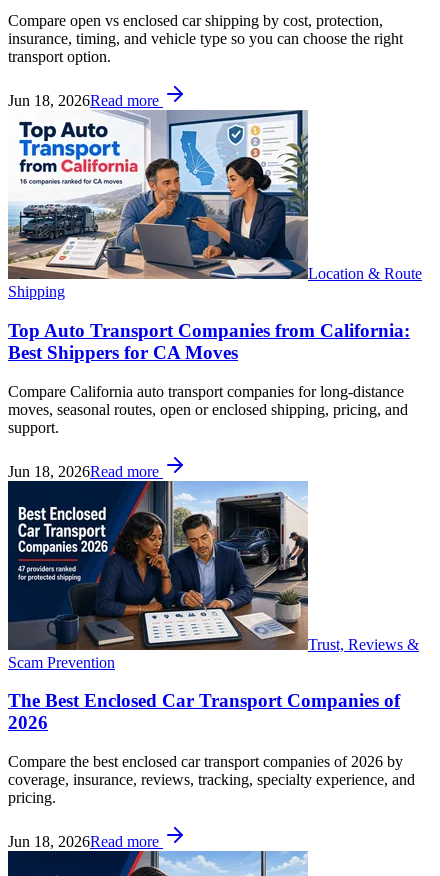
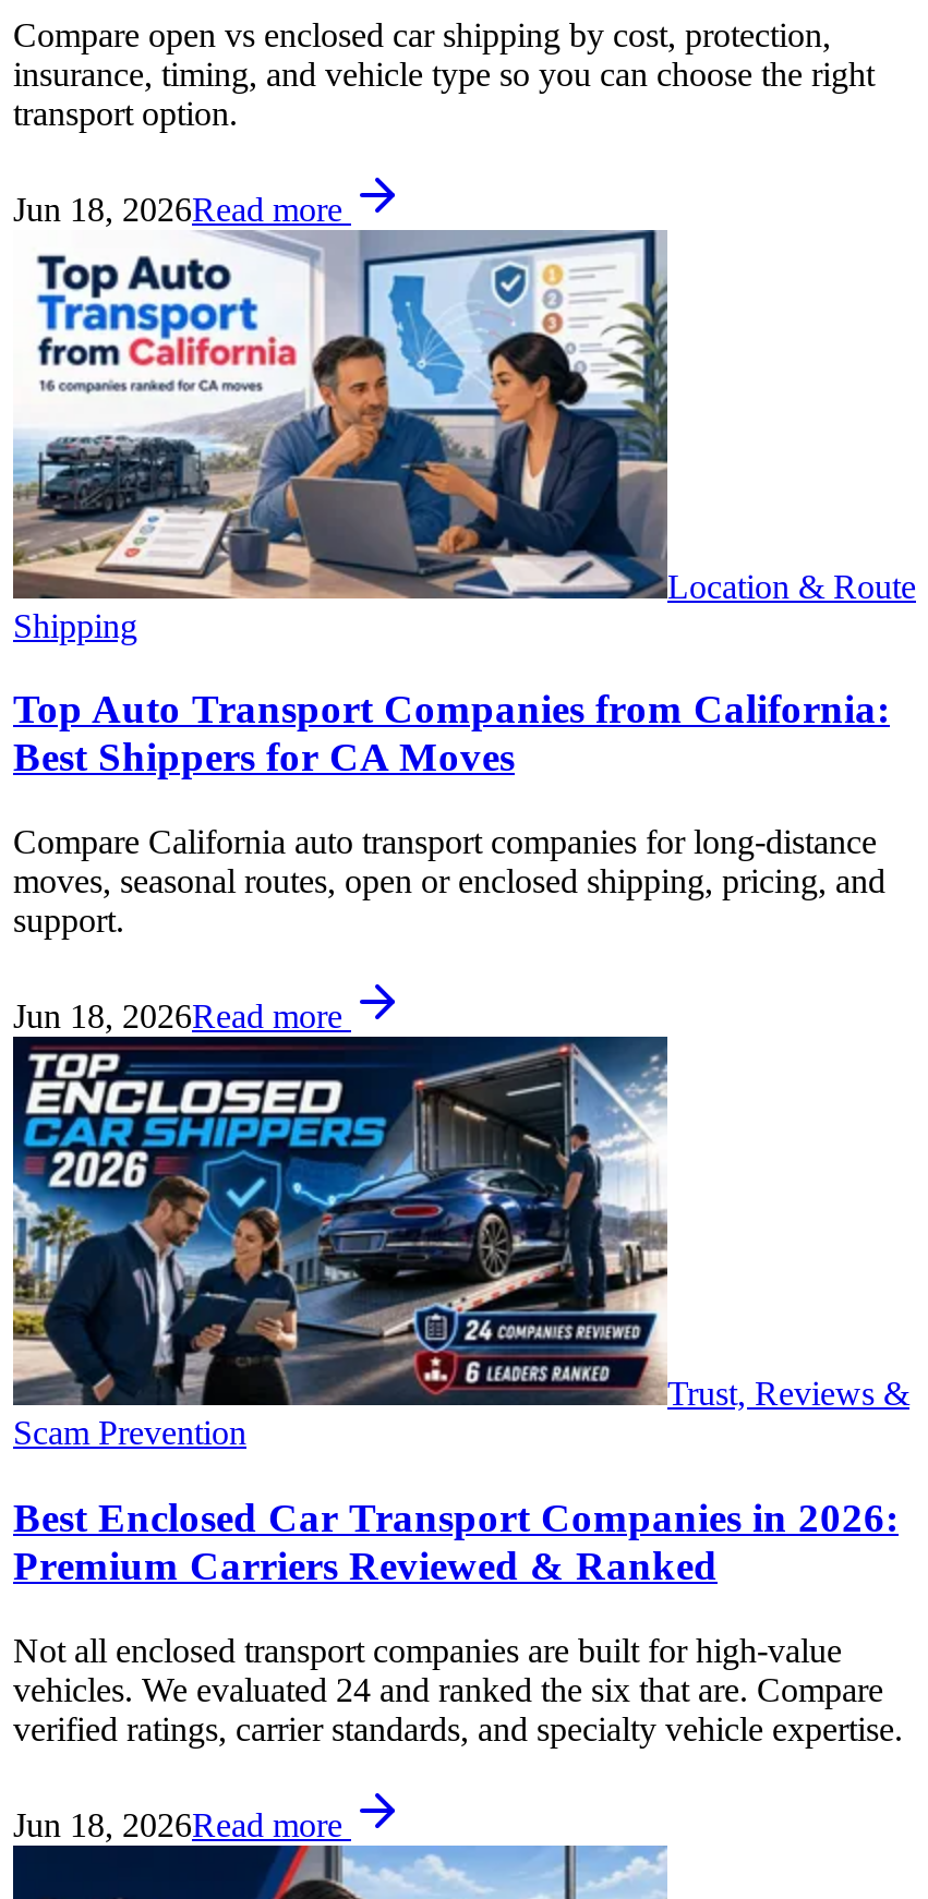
- [image]
+ [image]

- The Best Enclosed Car Transport Companies of
- 2026
+ Best Enclosed Car Transport Companies in 2026:
+ Premium Carriers Reviewed & Ranked

- Compare the best enclosed car transport companies of 2026 by
- coverage, insurance, reviews, tracking, specialty experience, and
- pricing.
+ Not all enclosed transport companies are built for high-value
+ vehicles. We evaluated 24 and ranked the six that are. Compare
+ verified ratings, carrier standards, and specialty vehicle expertise.
